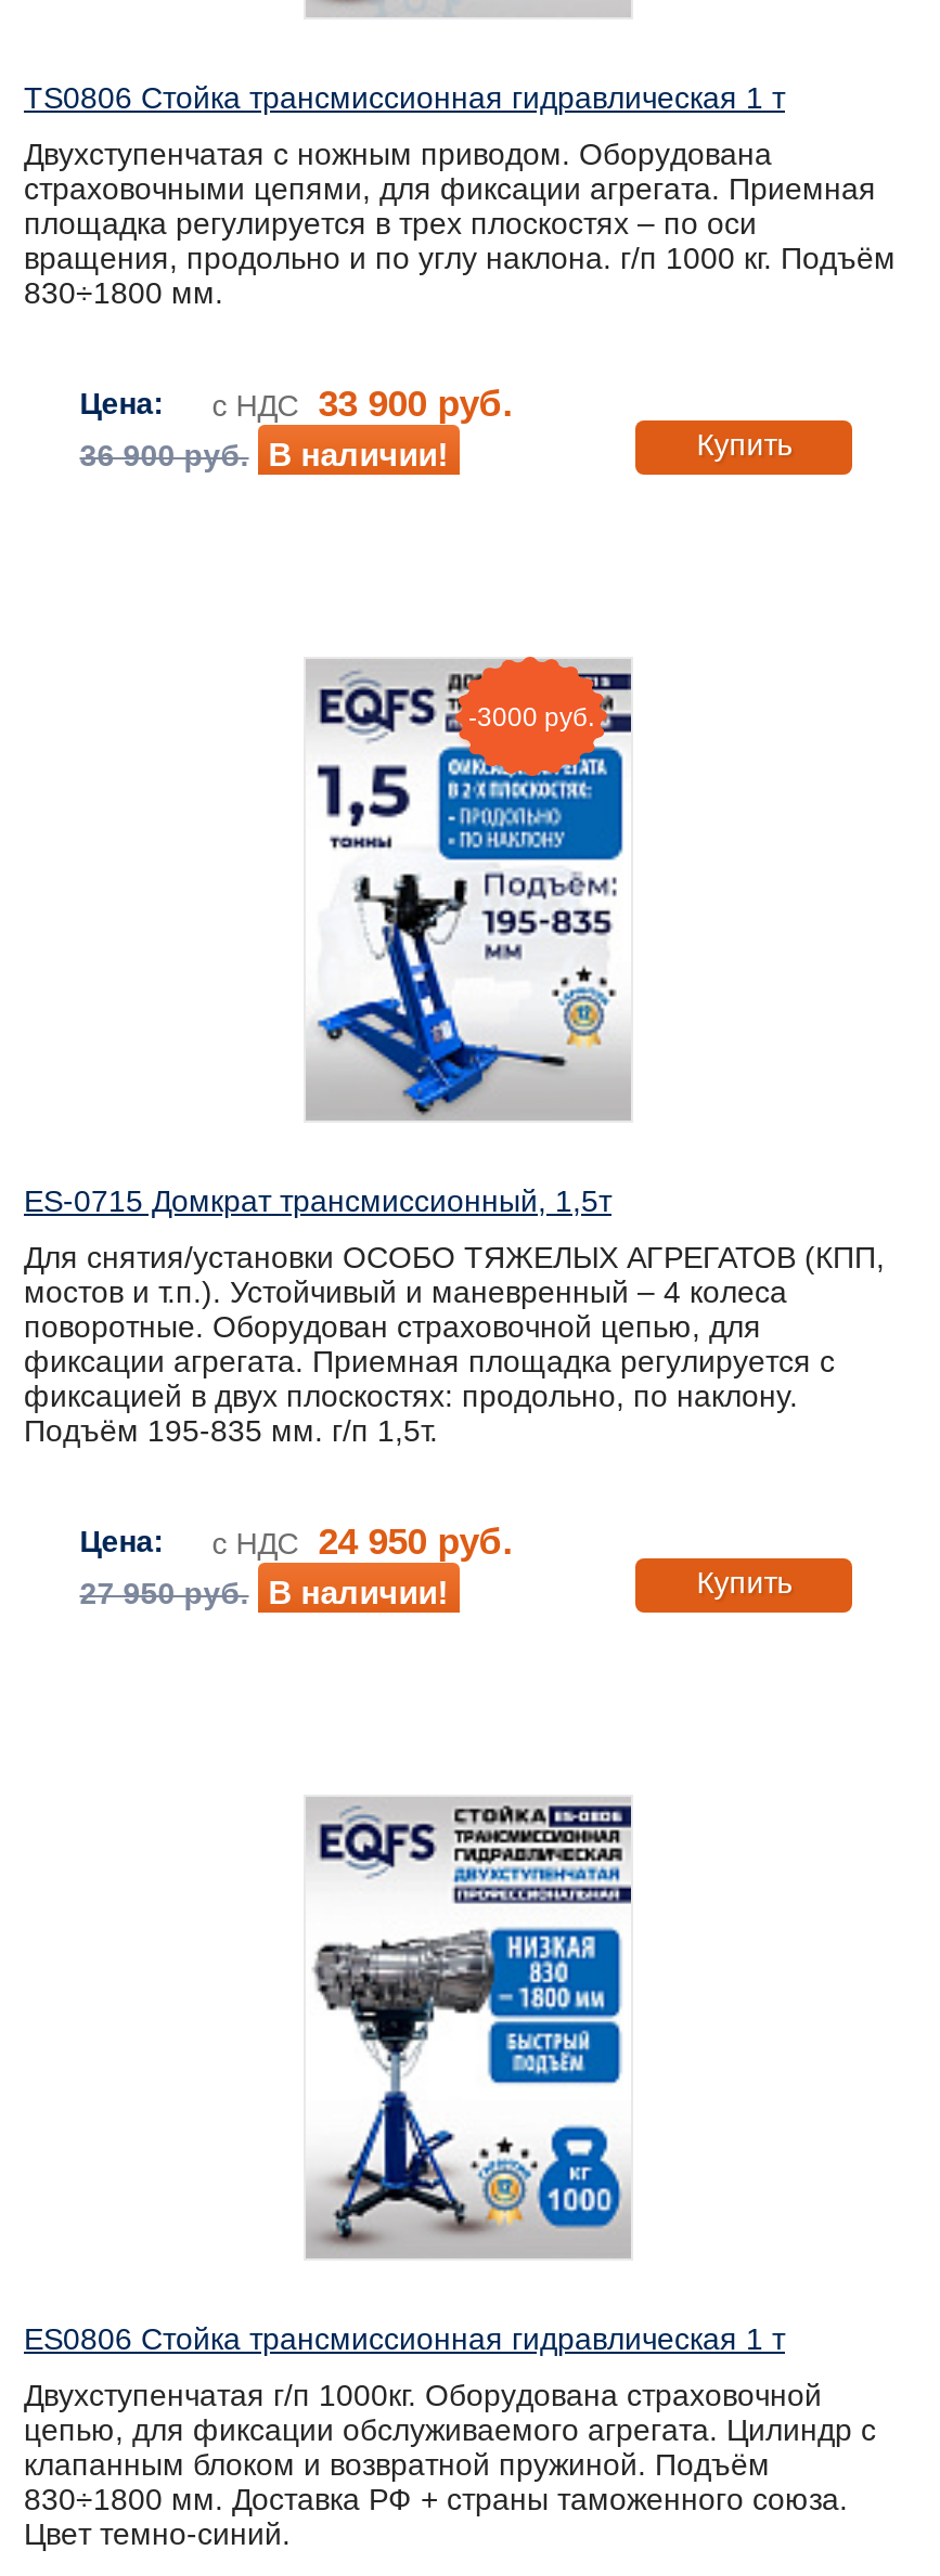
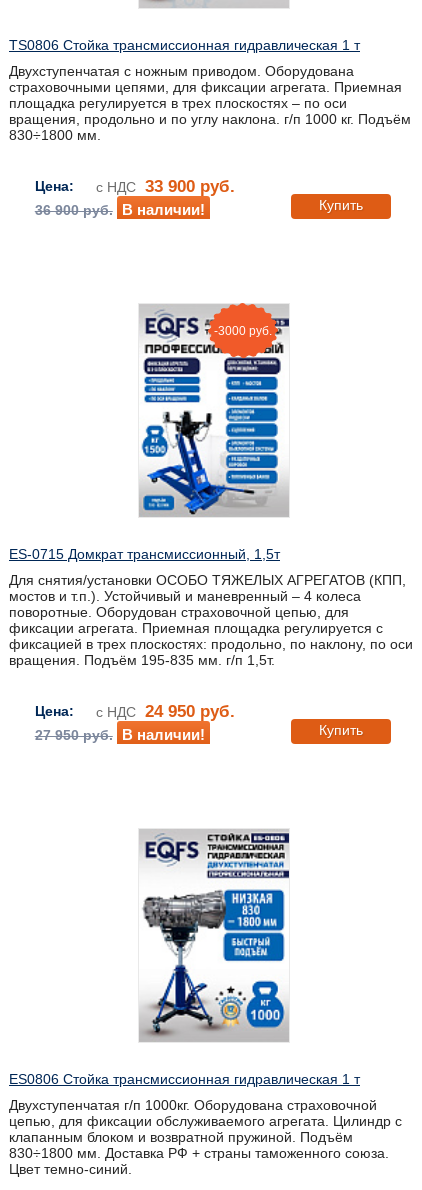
- [image]
+ [image]

- фиксацией в двух плоскостях: продольно, по наклону.
- Подъём 195-835 мм. г/п 1,5т.
+ фиксацией в трех плоскостях: продольно, по наклону, по оси
+ вращения. Подъём 195-835 мм. г/п 1,5т.
